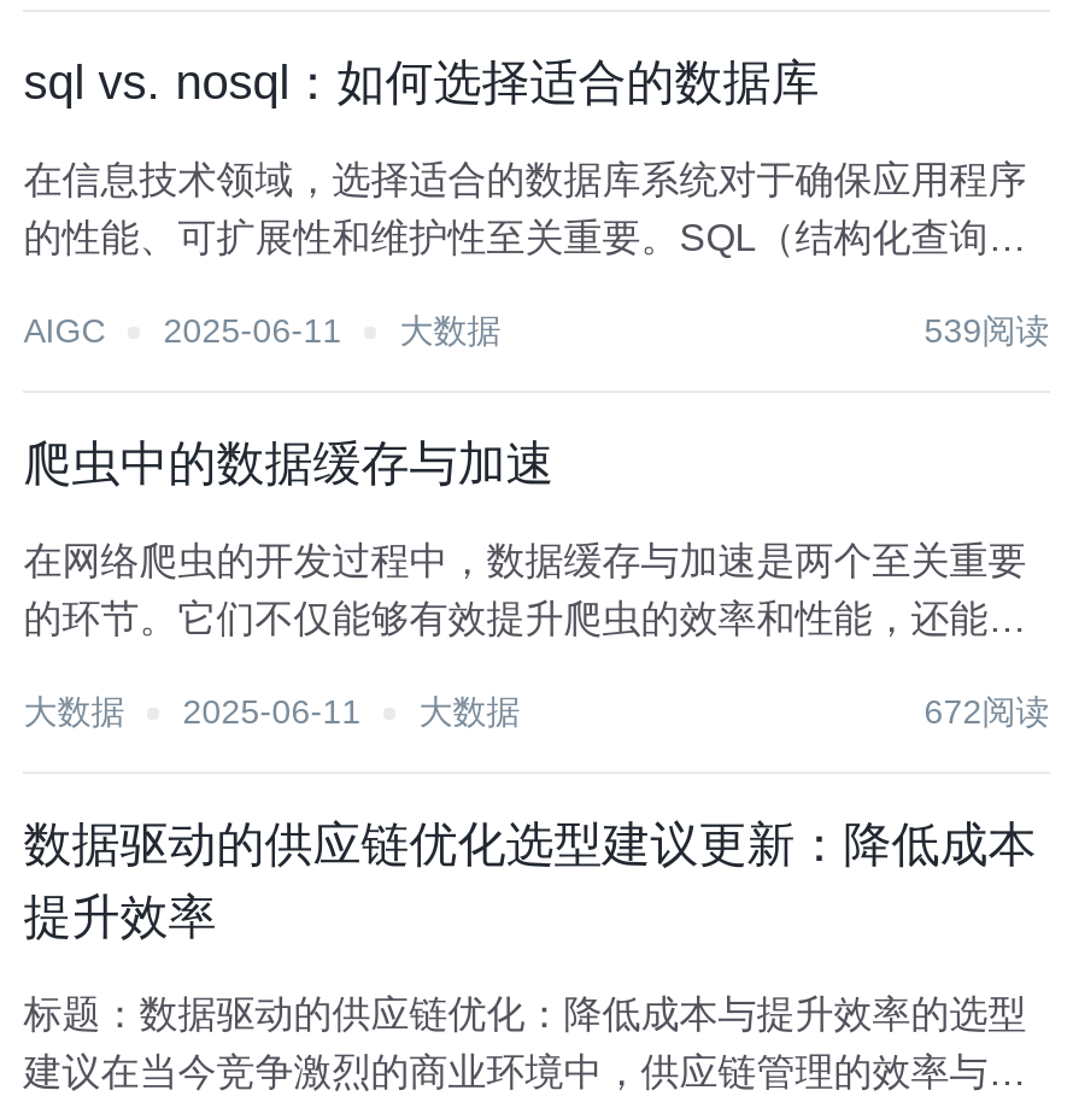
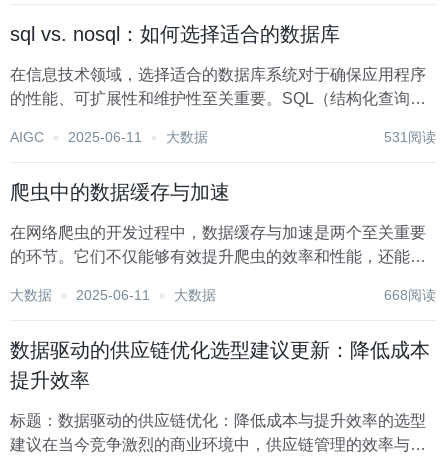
- 539阅读
+ 531阅读

- 672阅读
+ 668阅读
